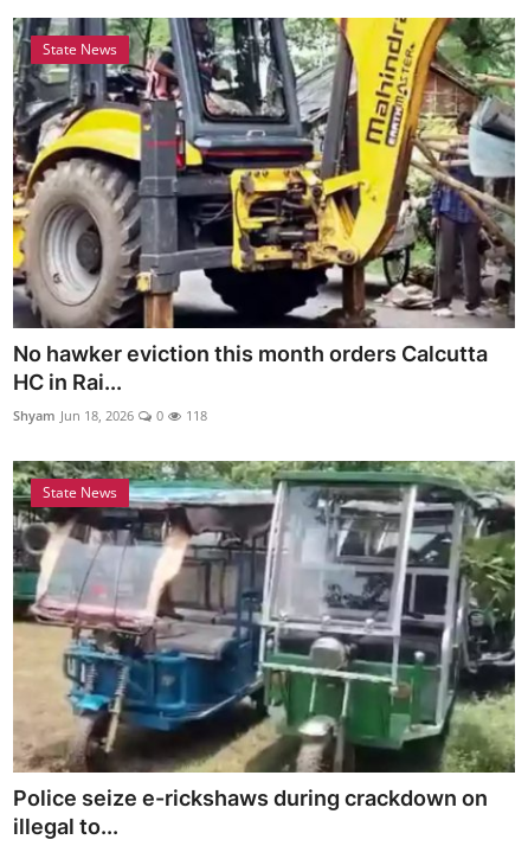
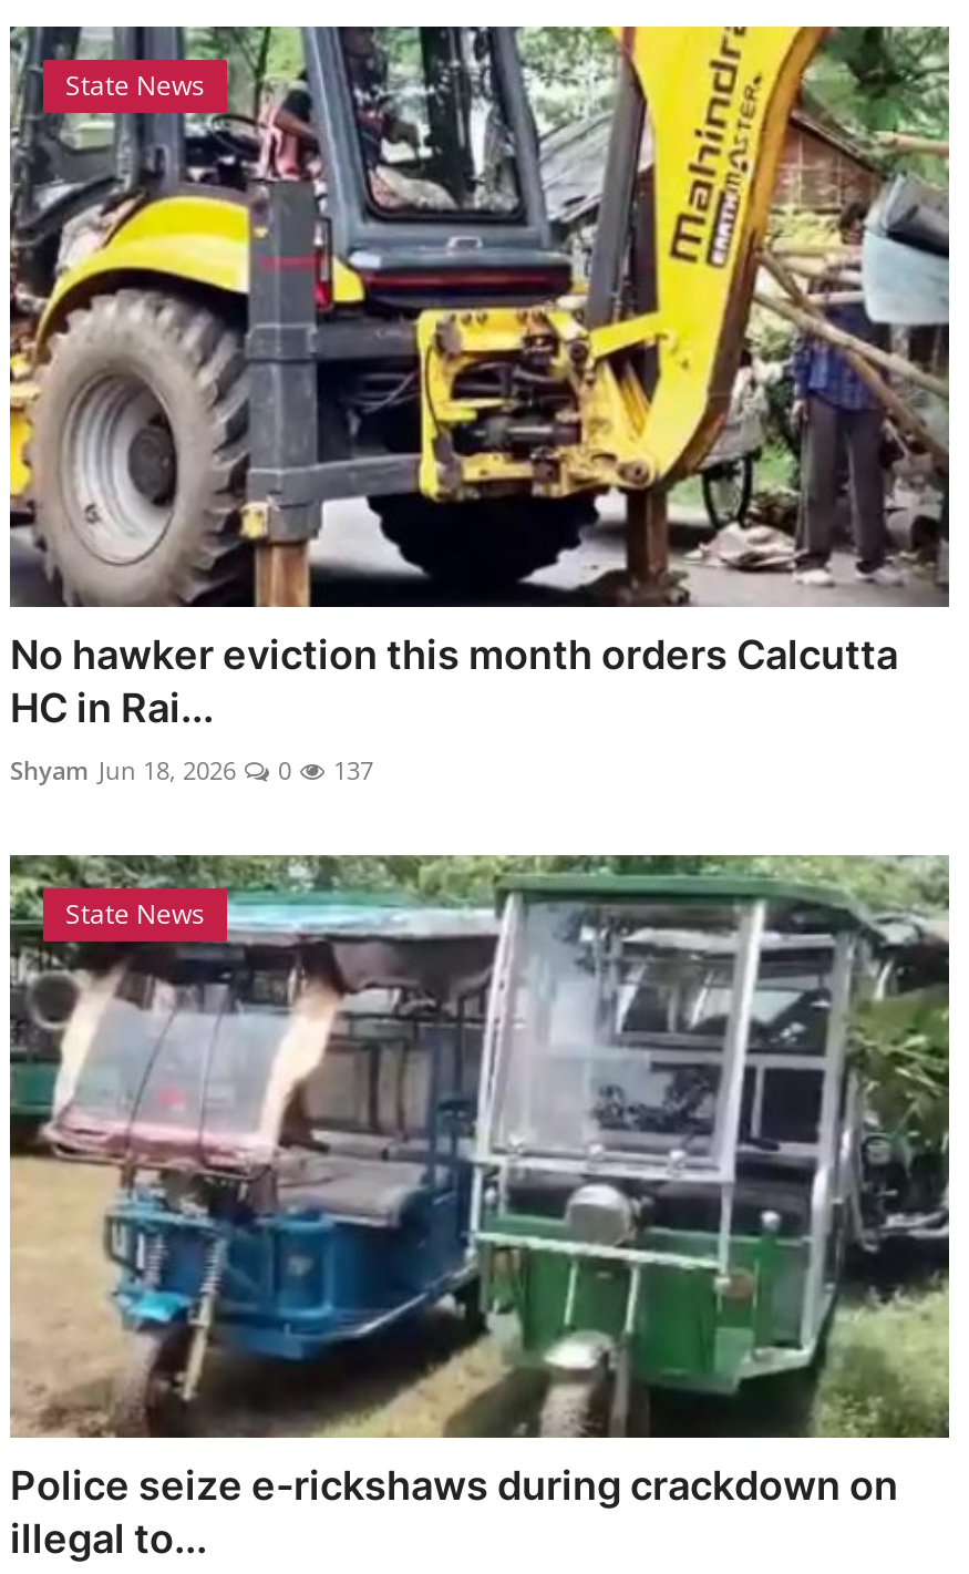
- Shyam Jun 18, 2026 0 118
+ Shyam Jun 18, 2026 0 137
